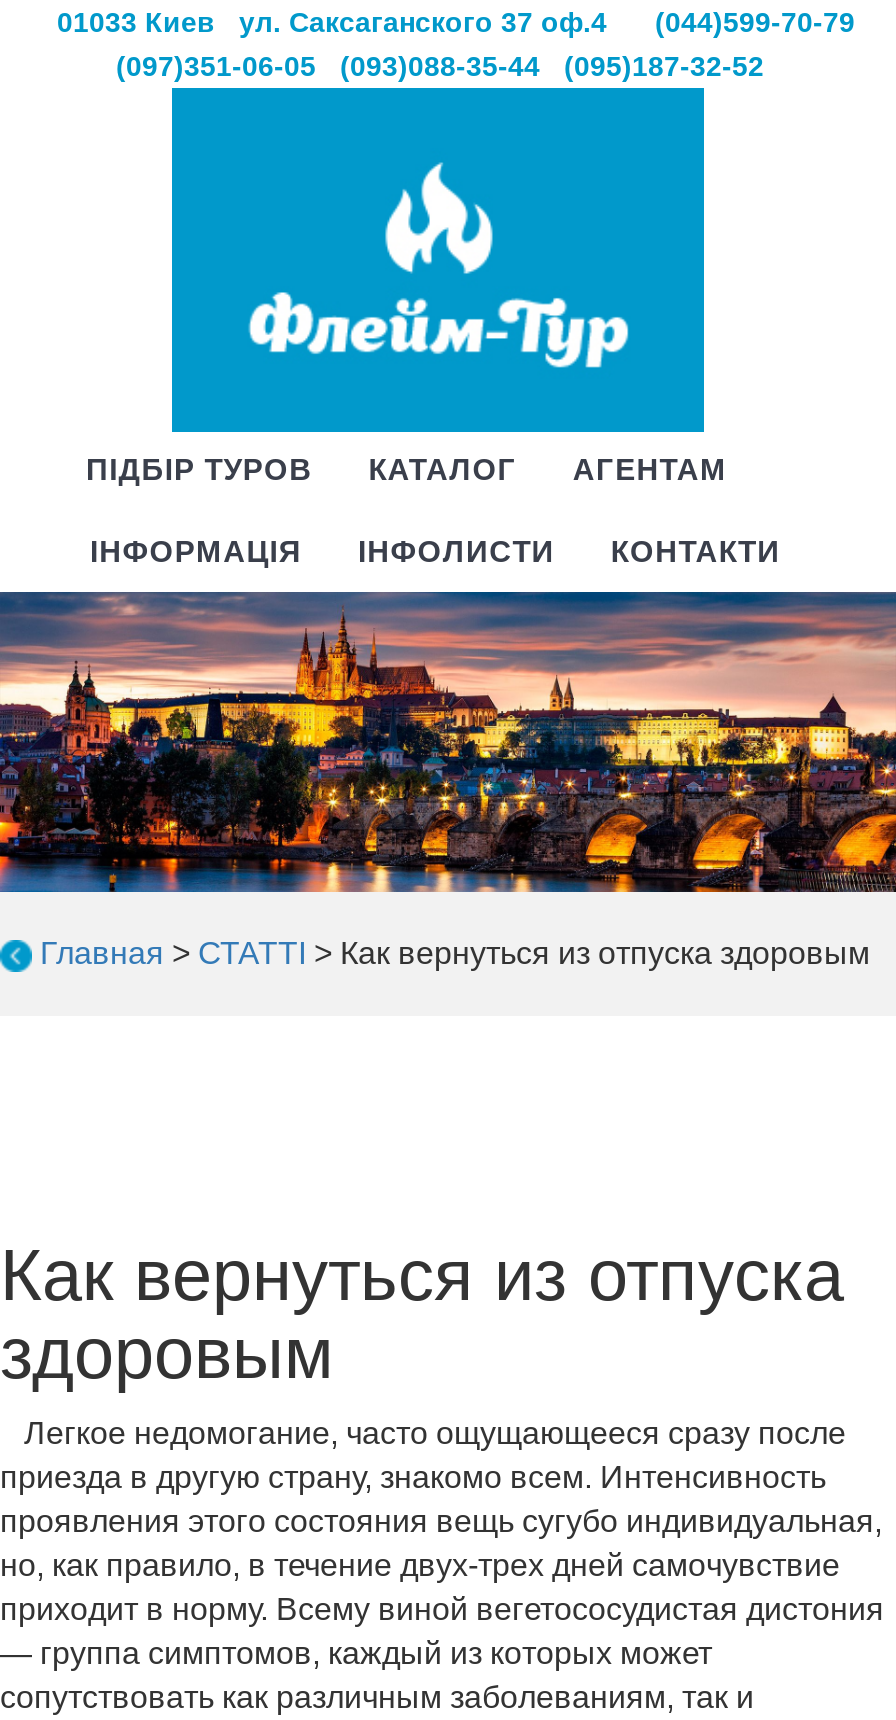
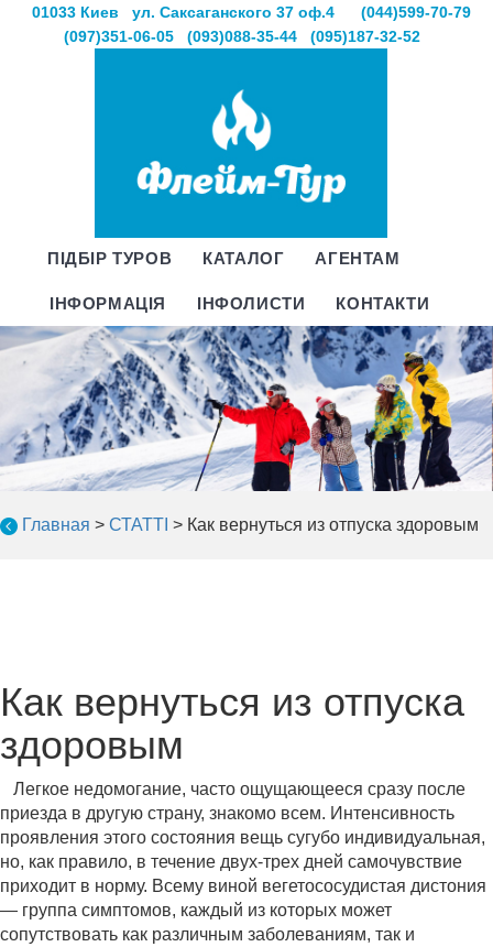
- [image]
+ [image]
